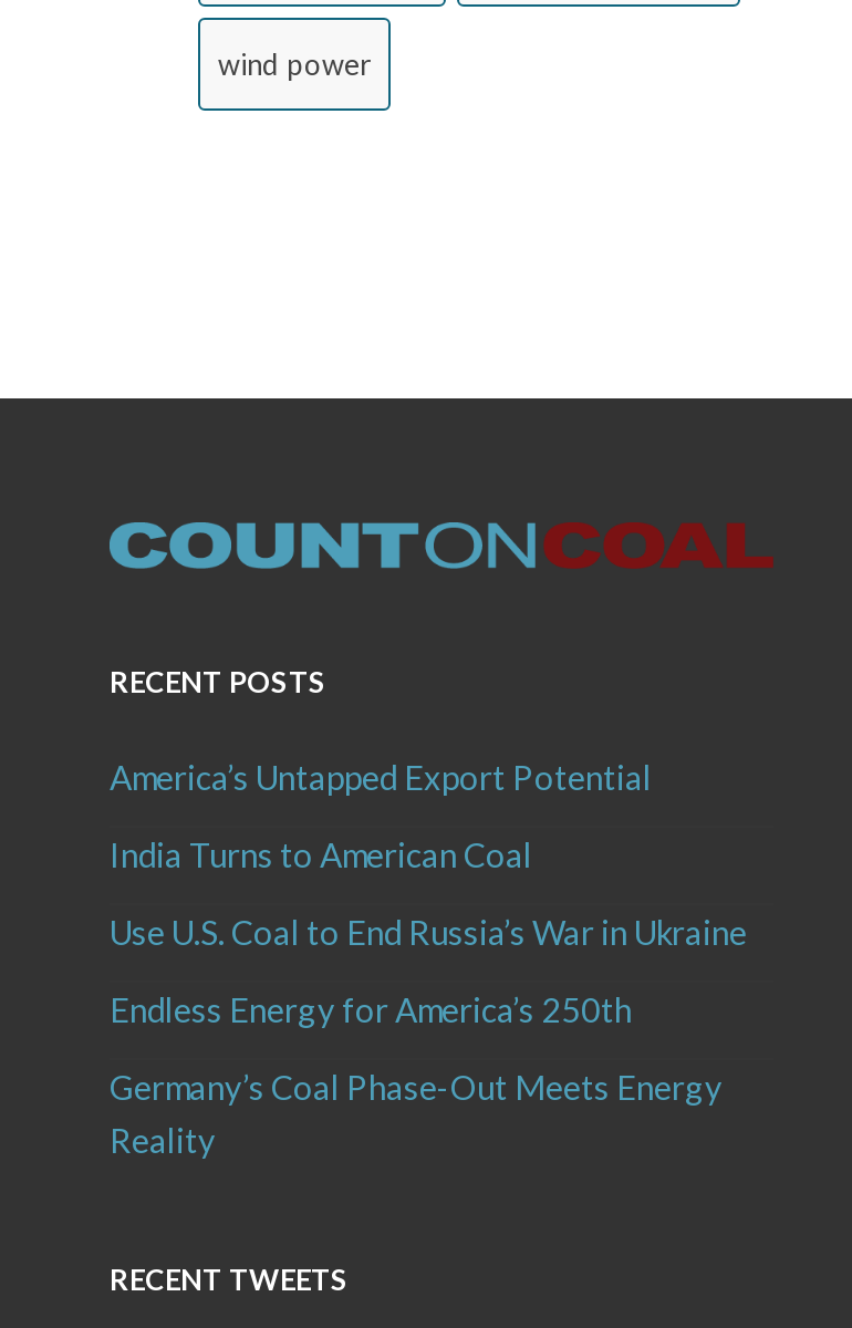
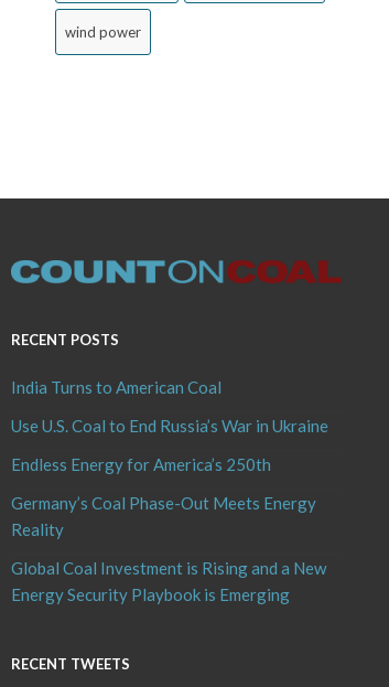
- America’s Untapped Export Potential

moved up: India Turns to American Coal | Use U.S. Coal to End Russia’s War in Ukraine | Endless Energy for America’s 250th | Germany’s Coal Phase-Out Meets Energy | Reality

+ Global Coal Investment is Rising and a New
+ Energy Security Playbook is Emerging
